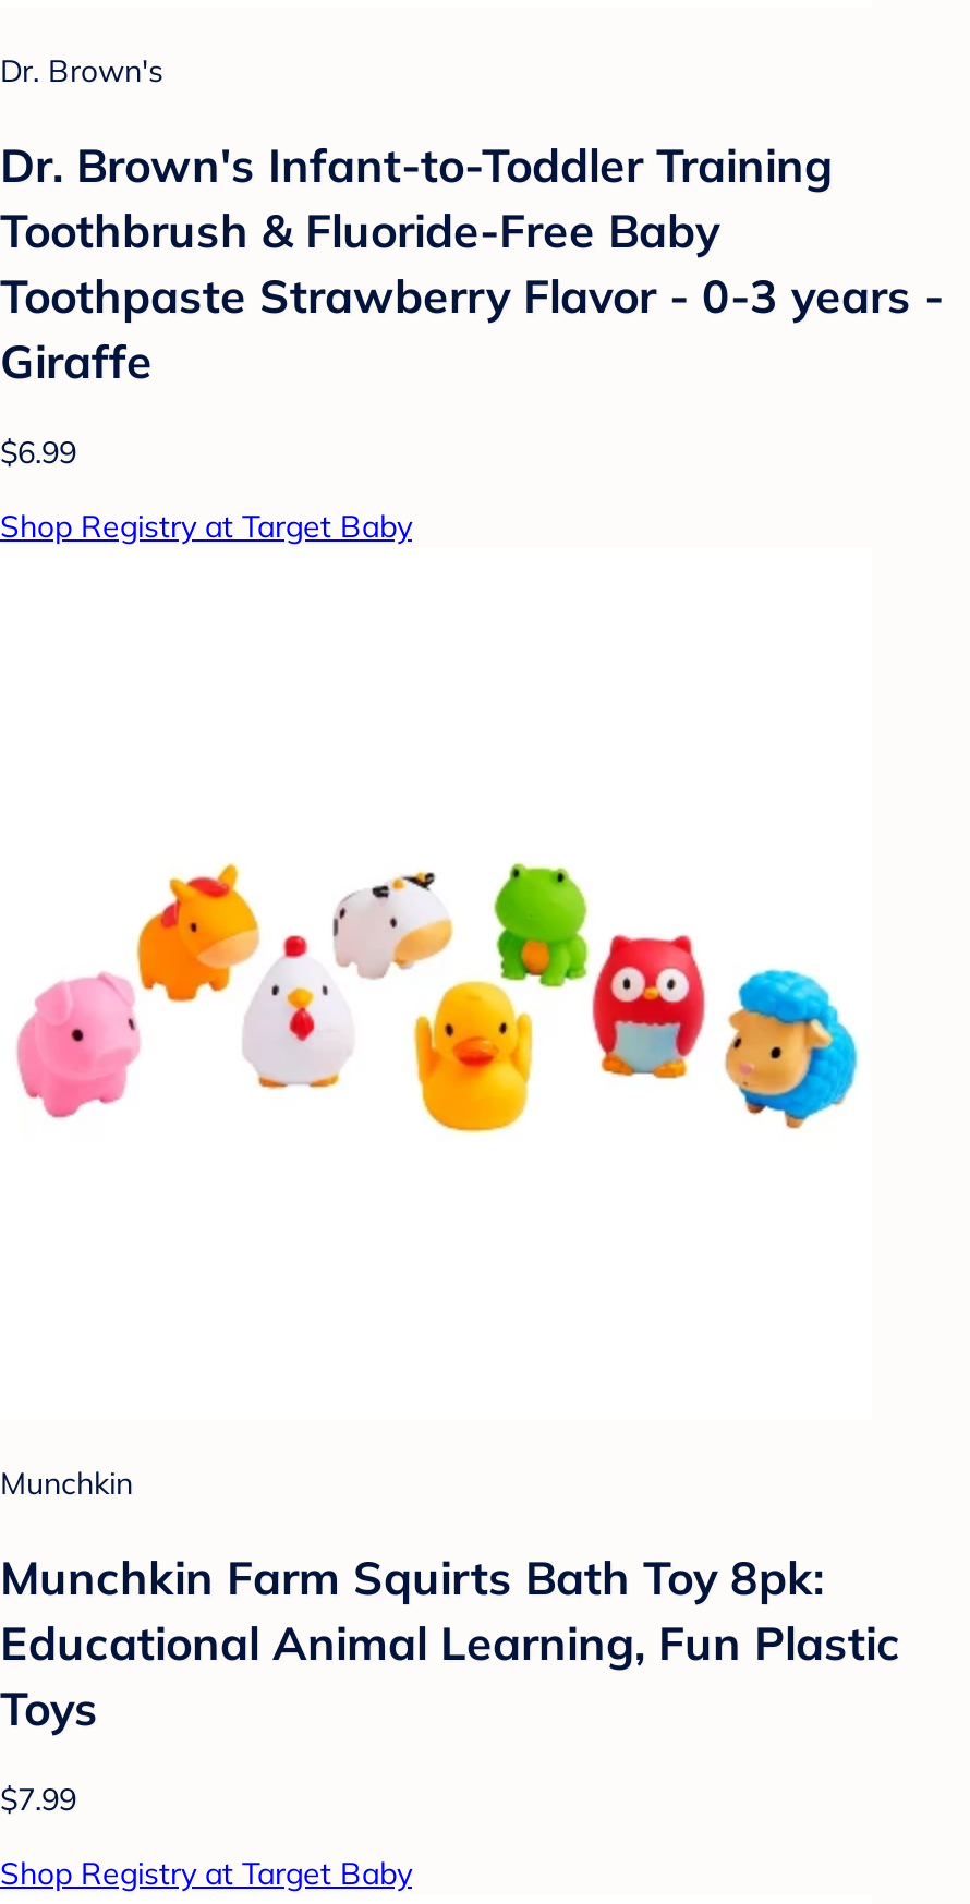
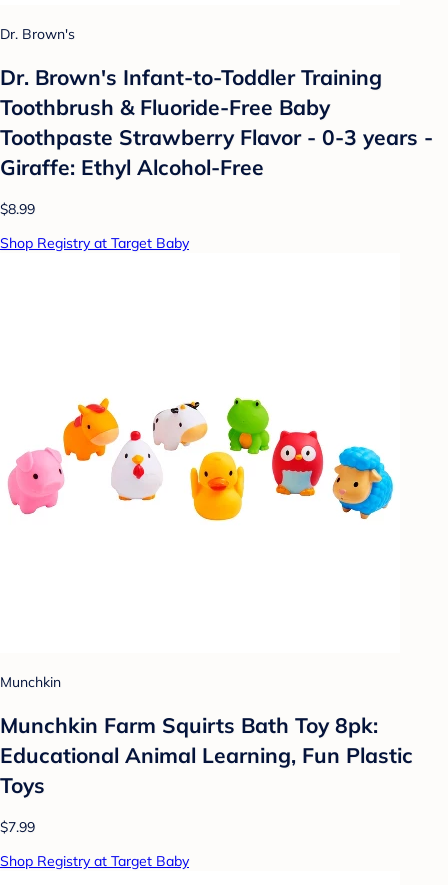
- Giraffe
+ Giraffe: Ethyl Alcohol-Free

- $6.99
+ $8.99
